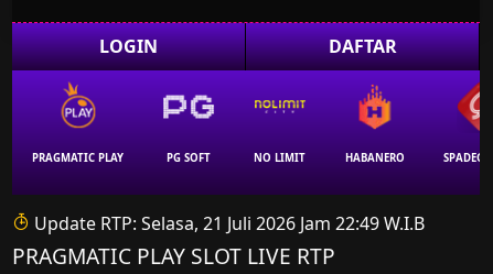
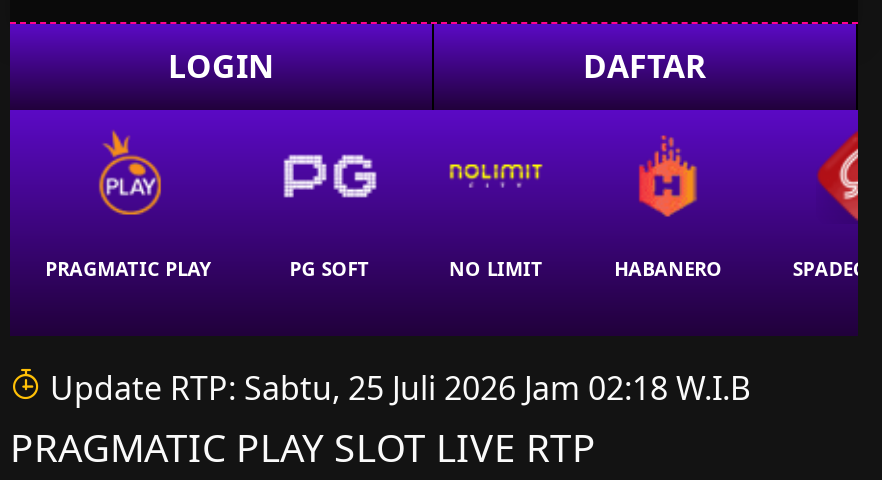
- Update RTP: Selasa, 21 Juli 2026 Jam 22:49 W.I.B
+ Update RTP: Sabtu, 25 Juli 2026 Jam 02:18 W.I.B
